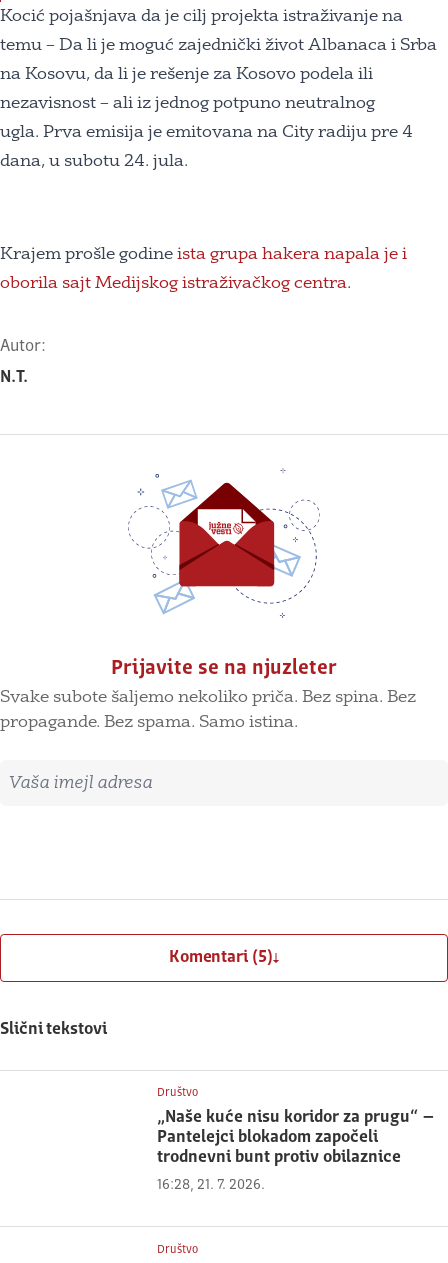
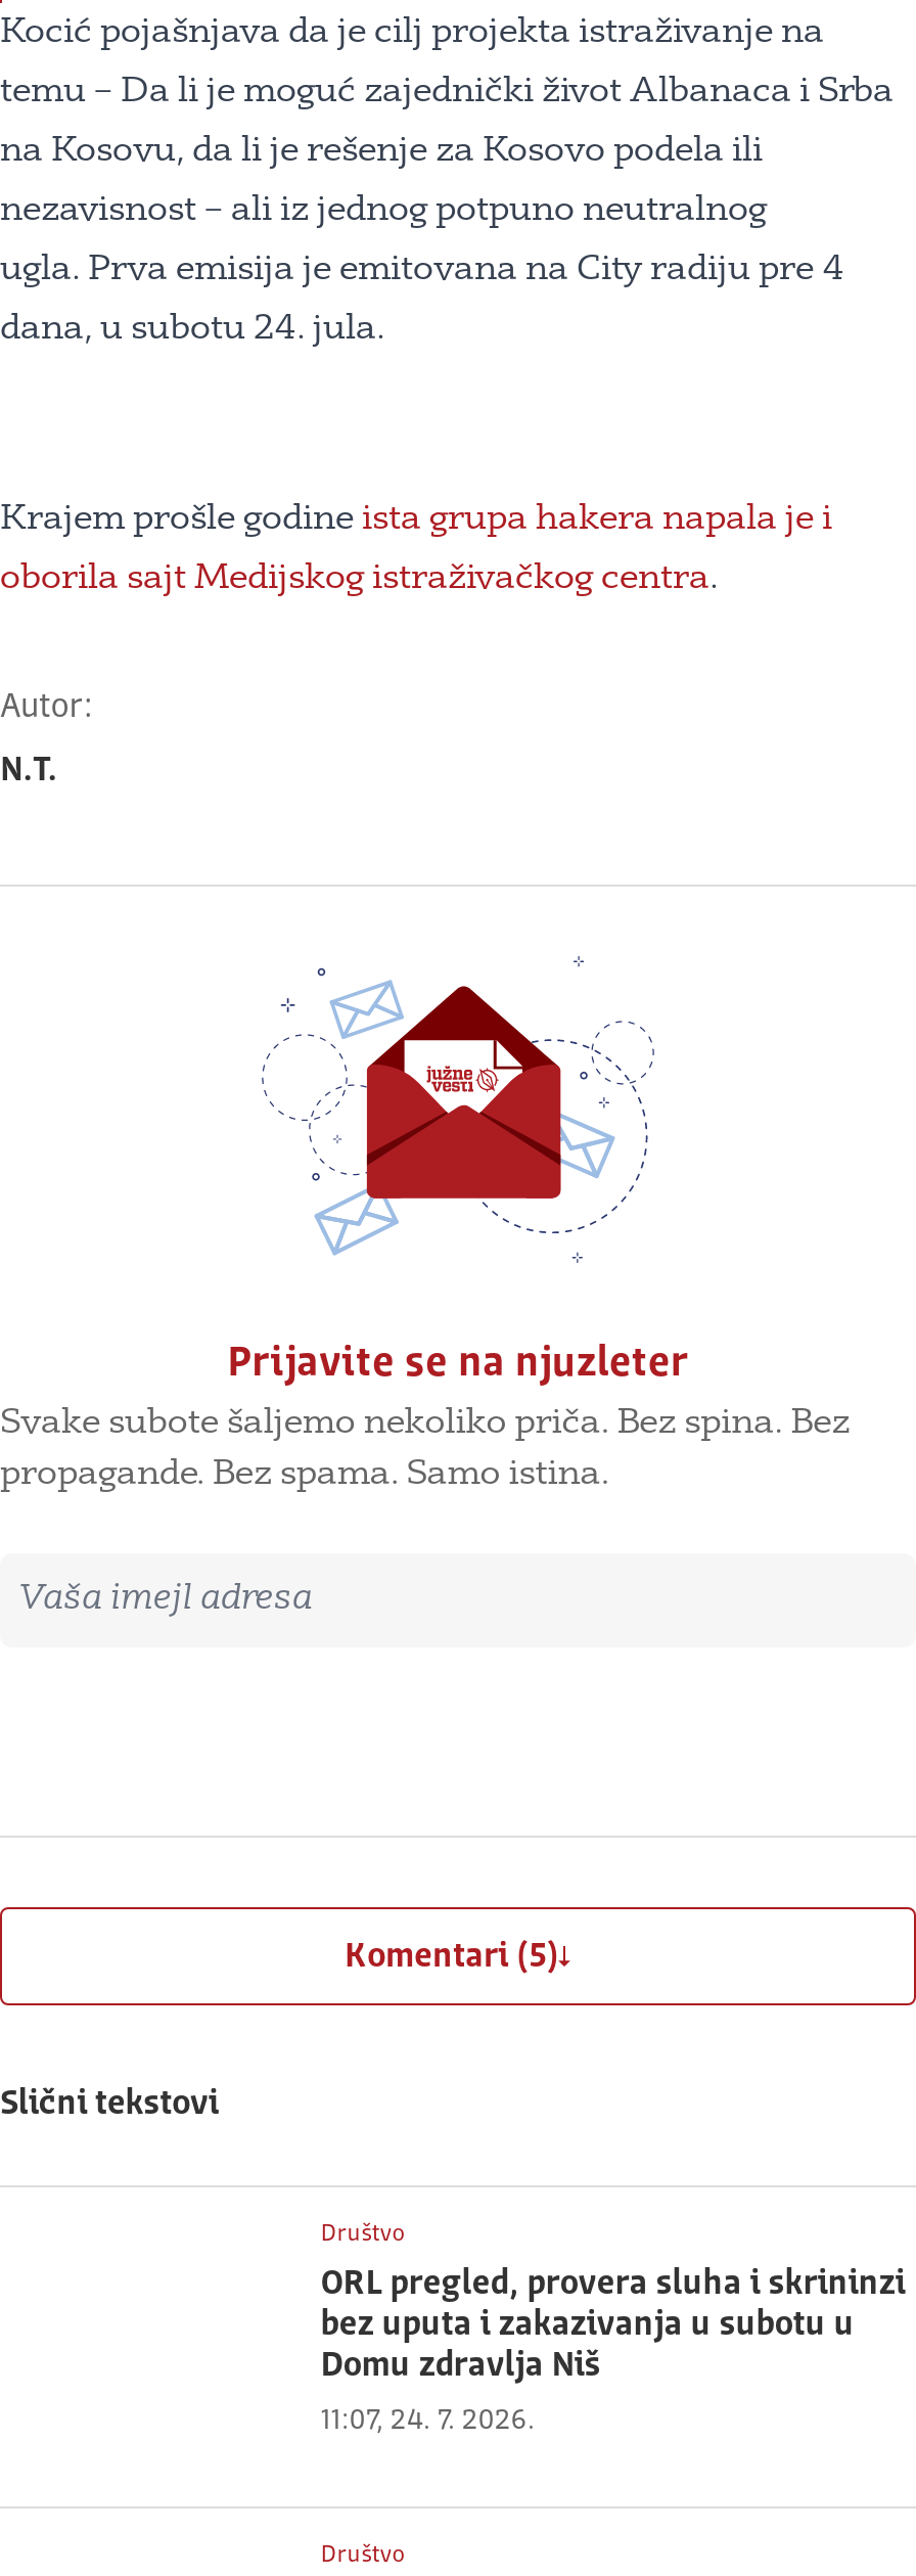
- „Naše kuće nisu koridor za prugu“ –
- Pantelejci blokadom započeli
- trodnevni bunt protiv obilaznice
+ ORL pregled, provera sluha i skrininzi
+ bez uputa i zakazivanja u subotu u
+ Domu zdravlja Niš

- 16:28, 21. 7. 2026.
+ 11:07, 24. 7. 2026.
